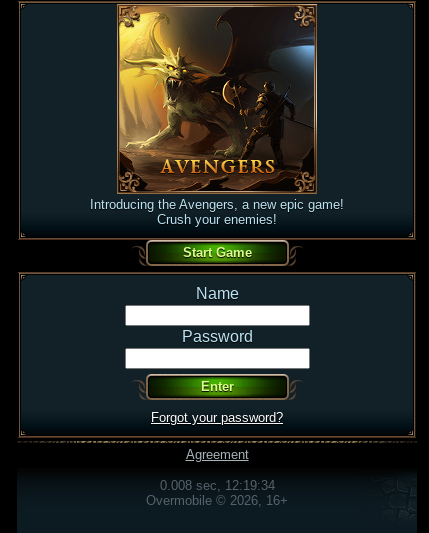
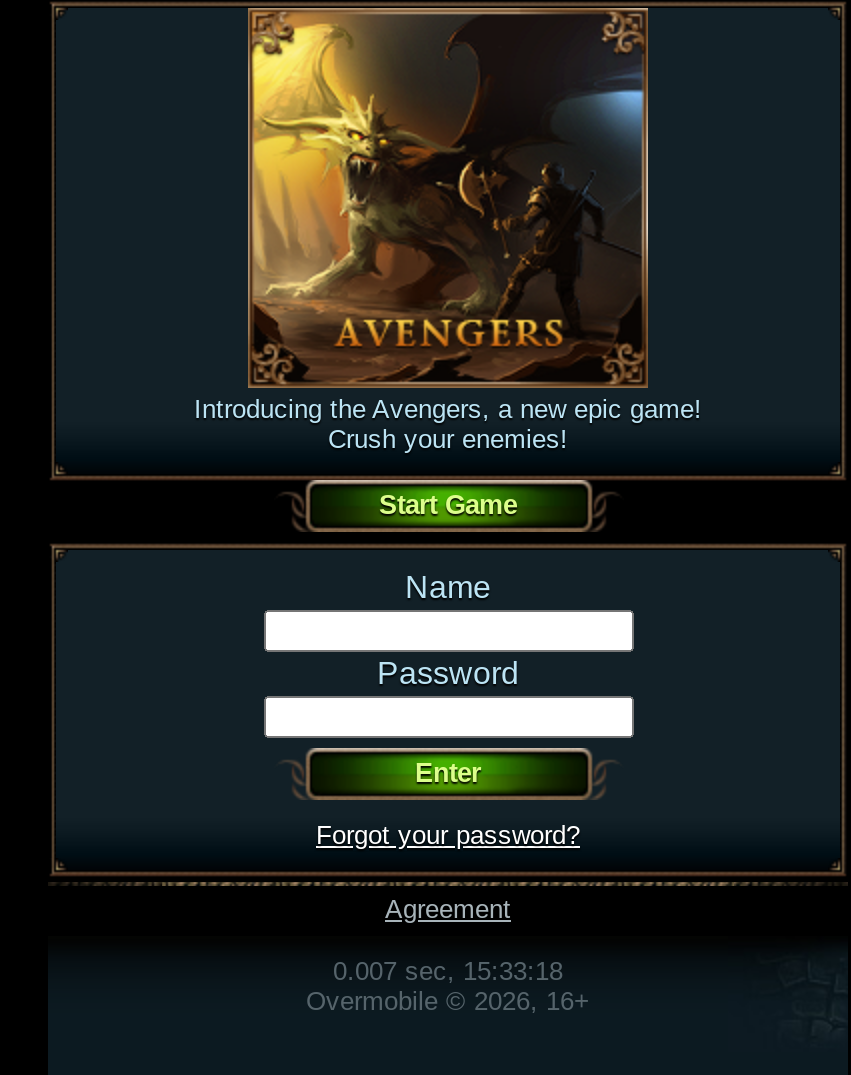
- 0.008 sec, 12:19:34
+ 0.007 sec, 15:33:18
